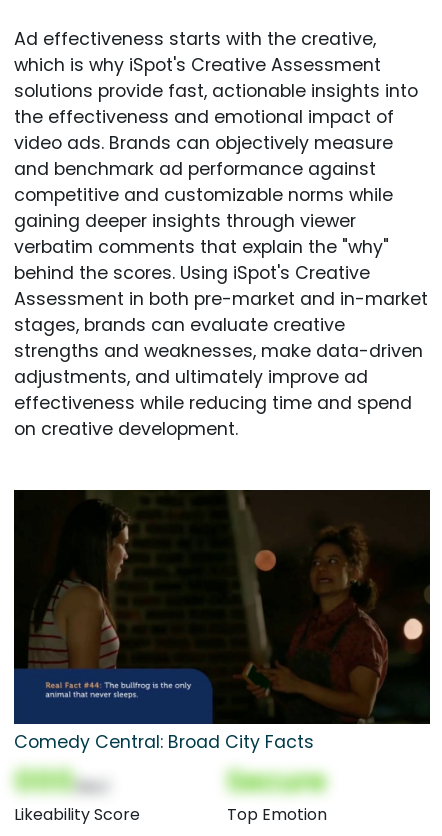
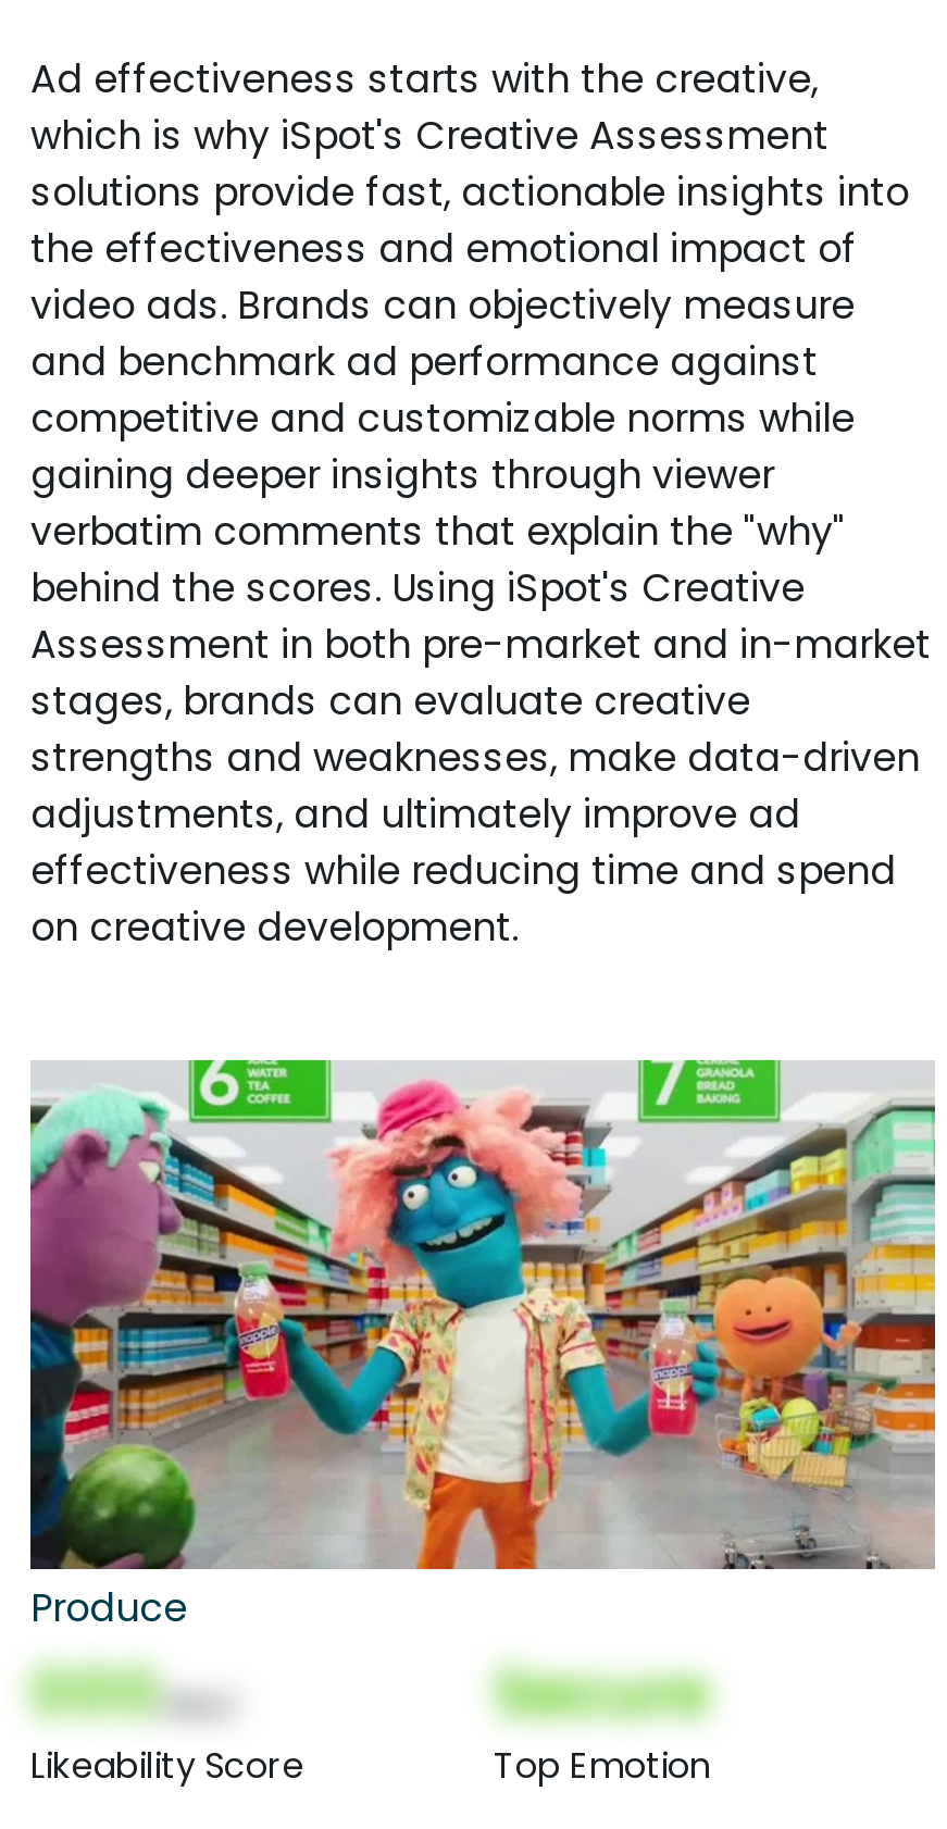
- [image]
- Comedy Central: Broad City Facts
+ [image]
+ Produce
